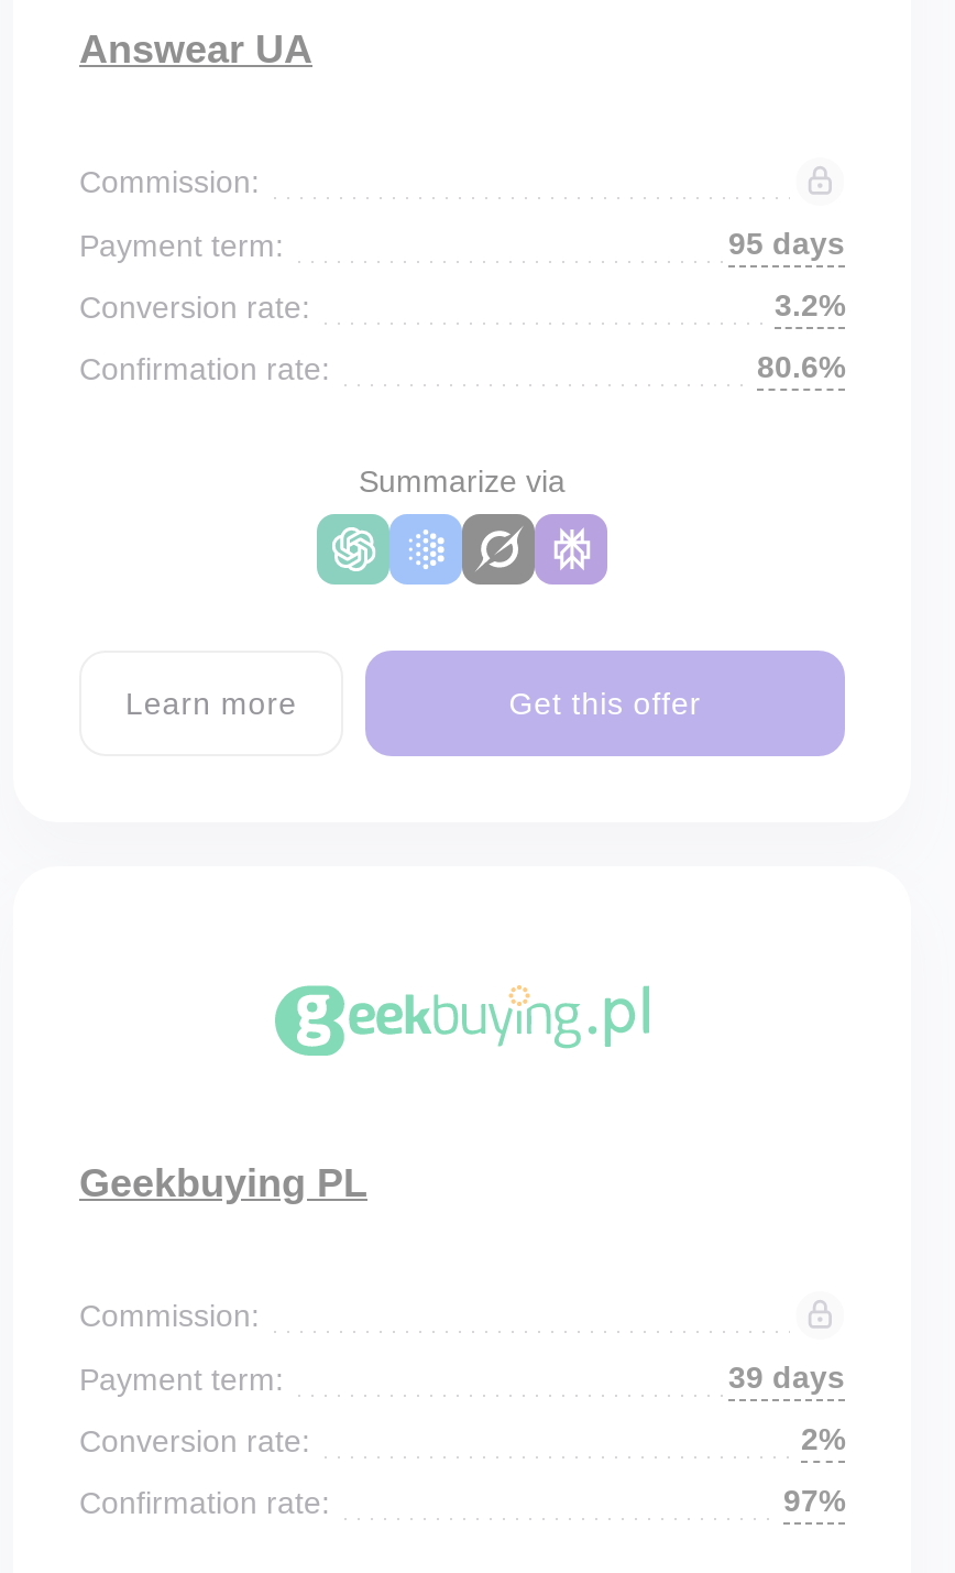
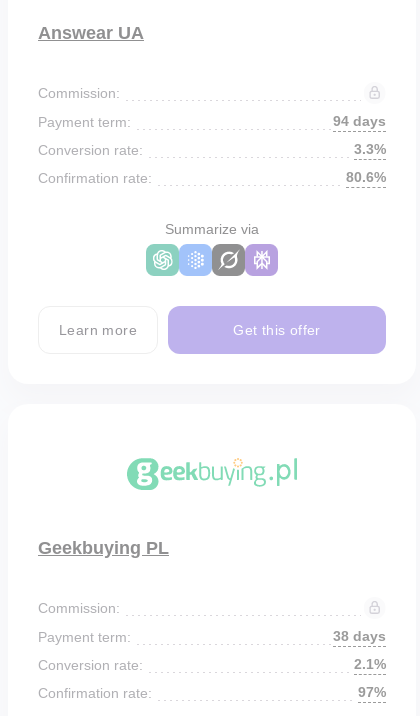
- 95 days
+ 94 days

- 3.2%
+ 3.3%

- 39 days
+ 38 days

- 2%
+ 2.1%
